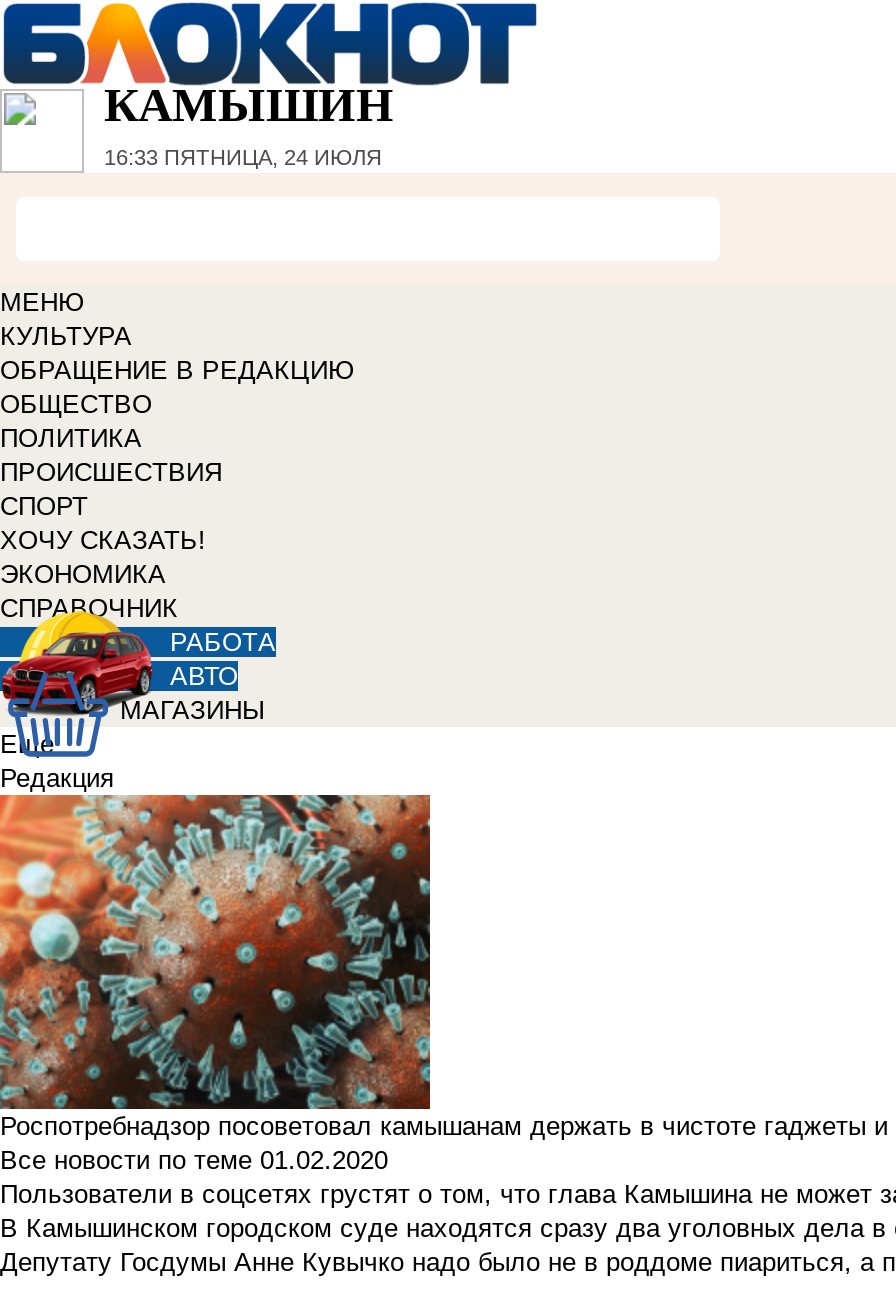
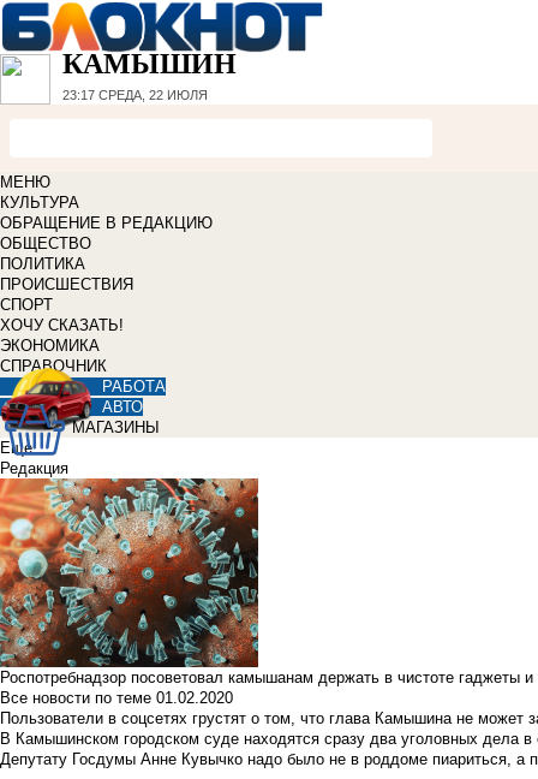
- 16:33 ПЯТНИЦА, 24 ИЮЛЯ
+ 23:17 СРЕДА, 22 ИЮЛЯ
